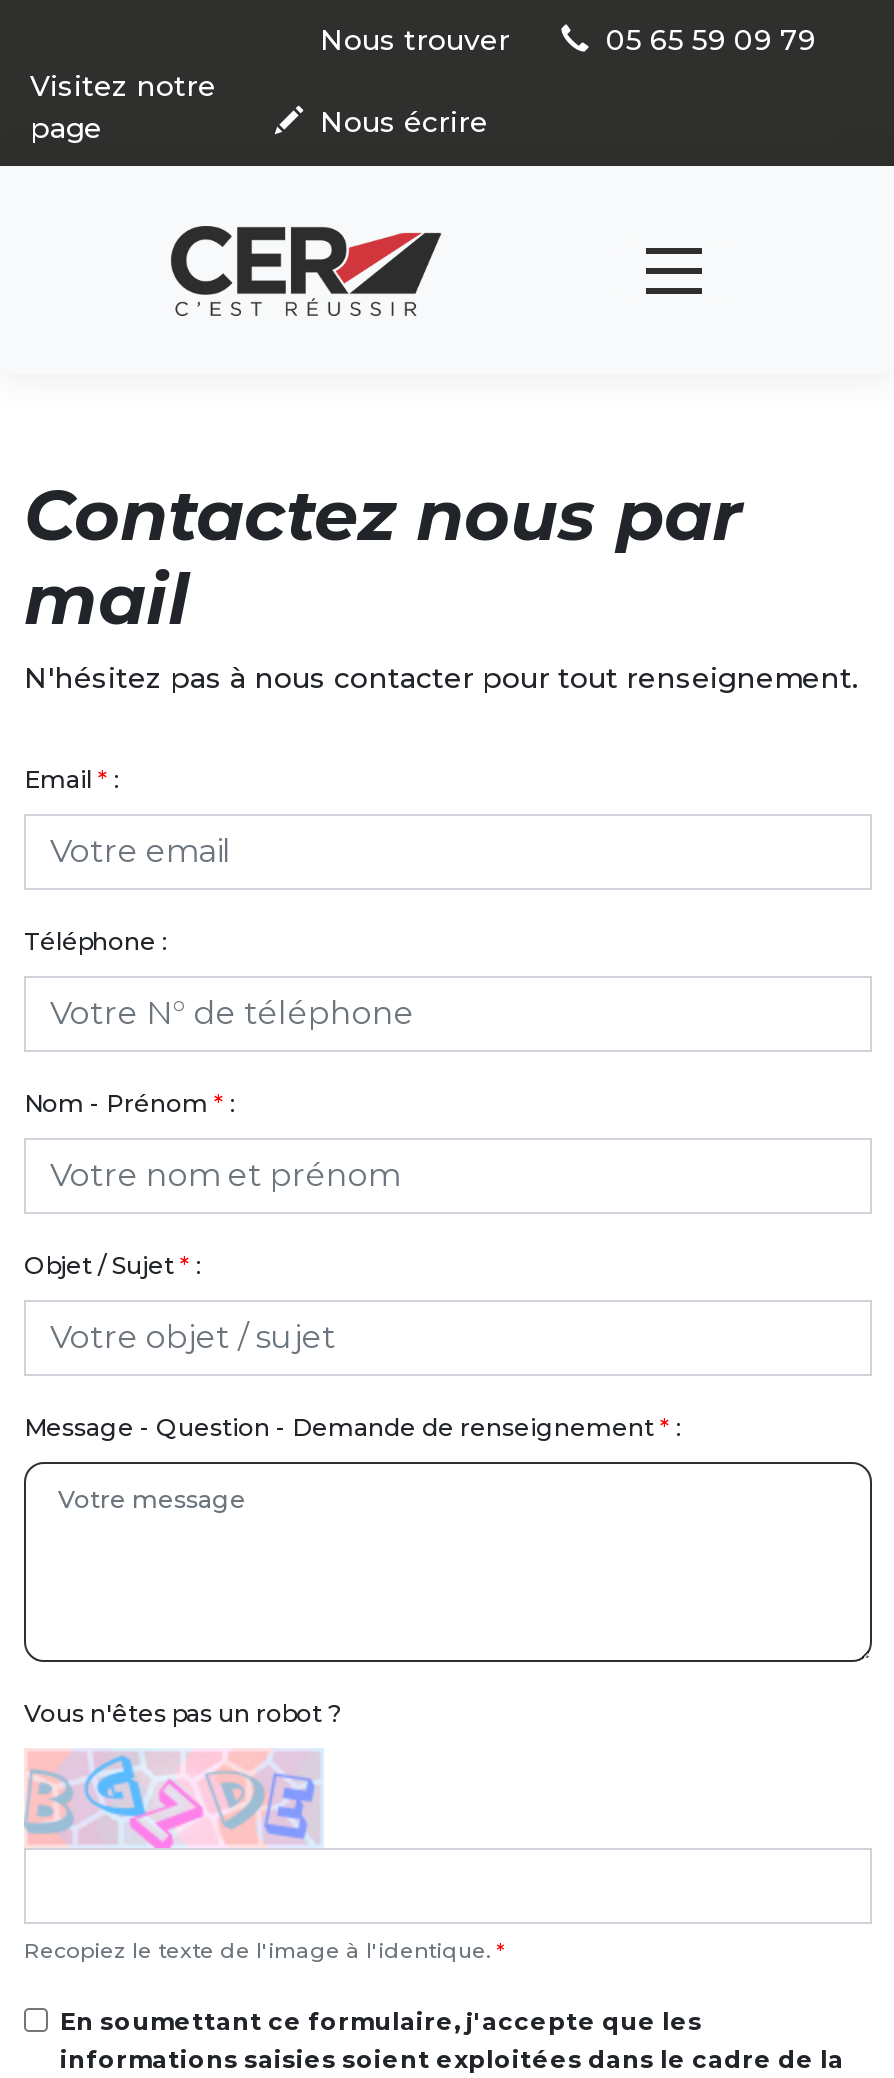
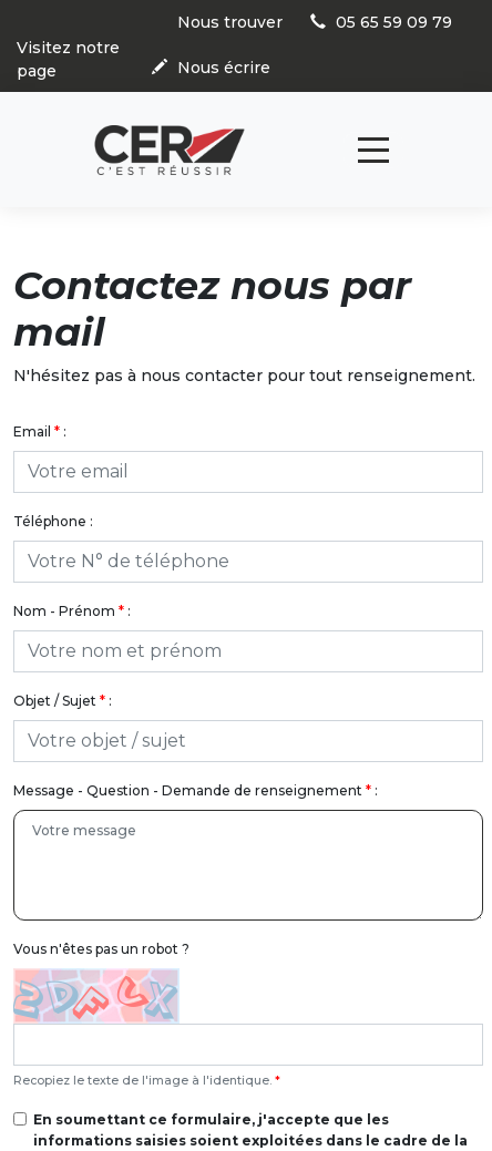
- [image]
+ [image]
